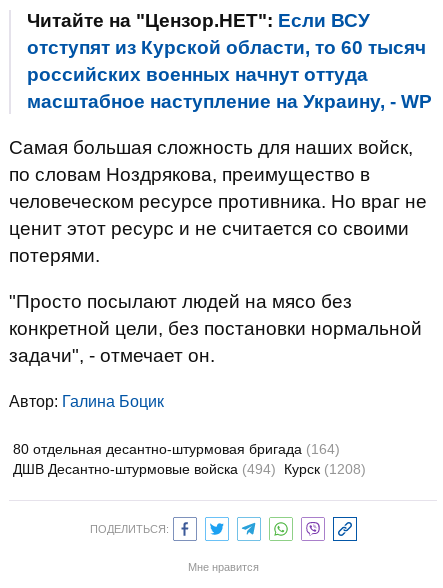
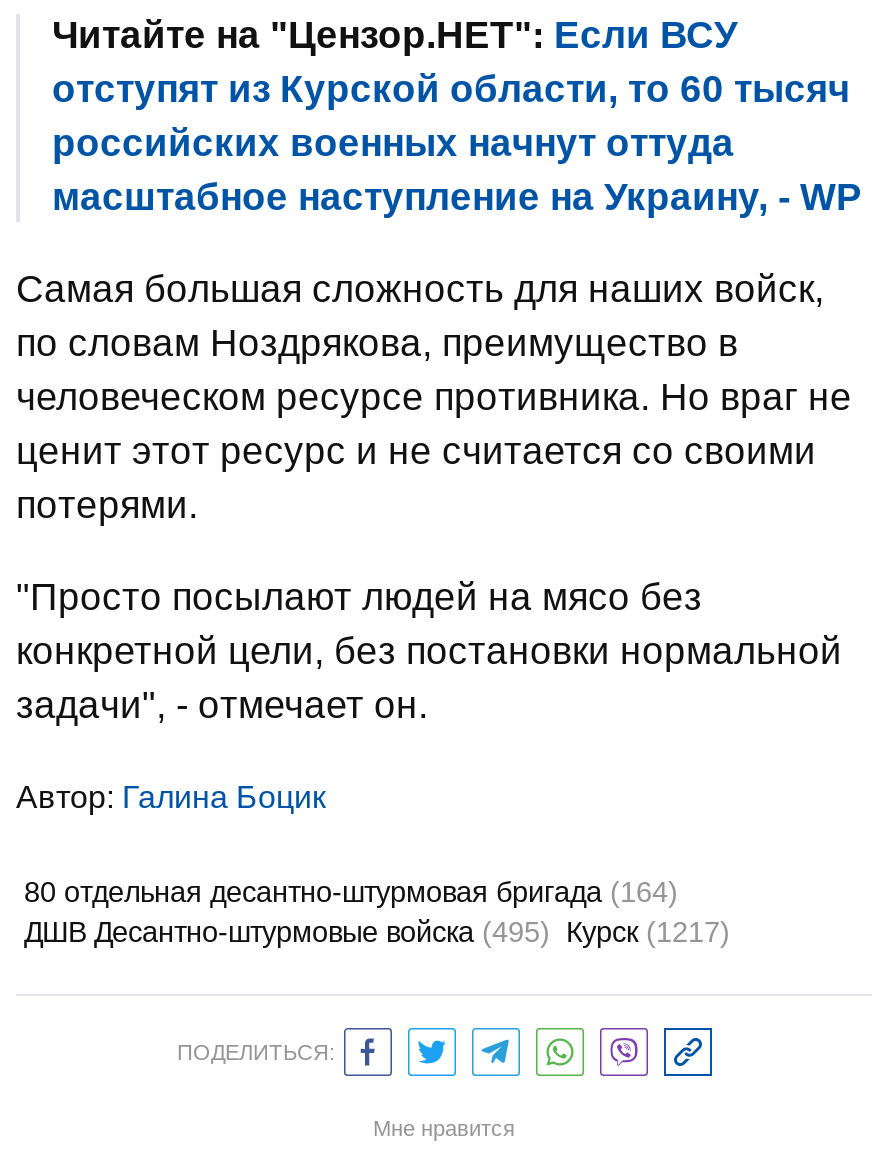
- ДШВ Десантно-штурмовые войска (494) Курск (1208)
+ ДШВ Десантно-штурмовые войска (495) Курск (1217)
